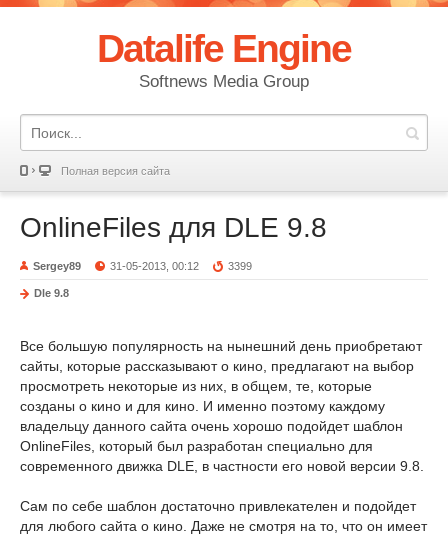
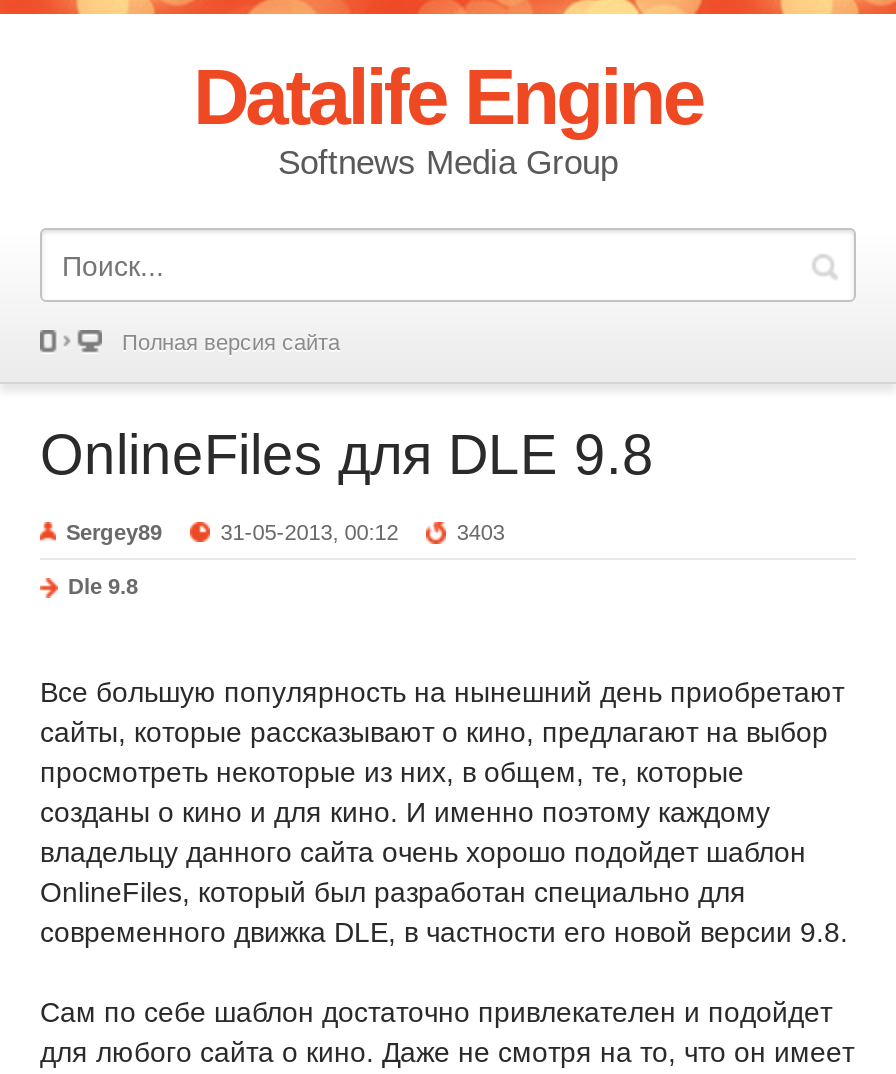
- 3399
+ 3403
